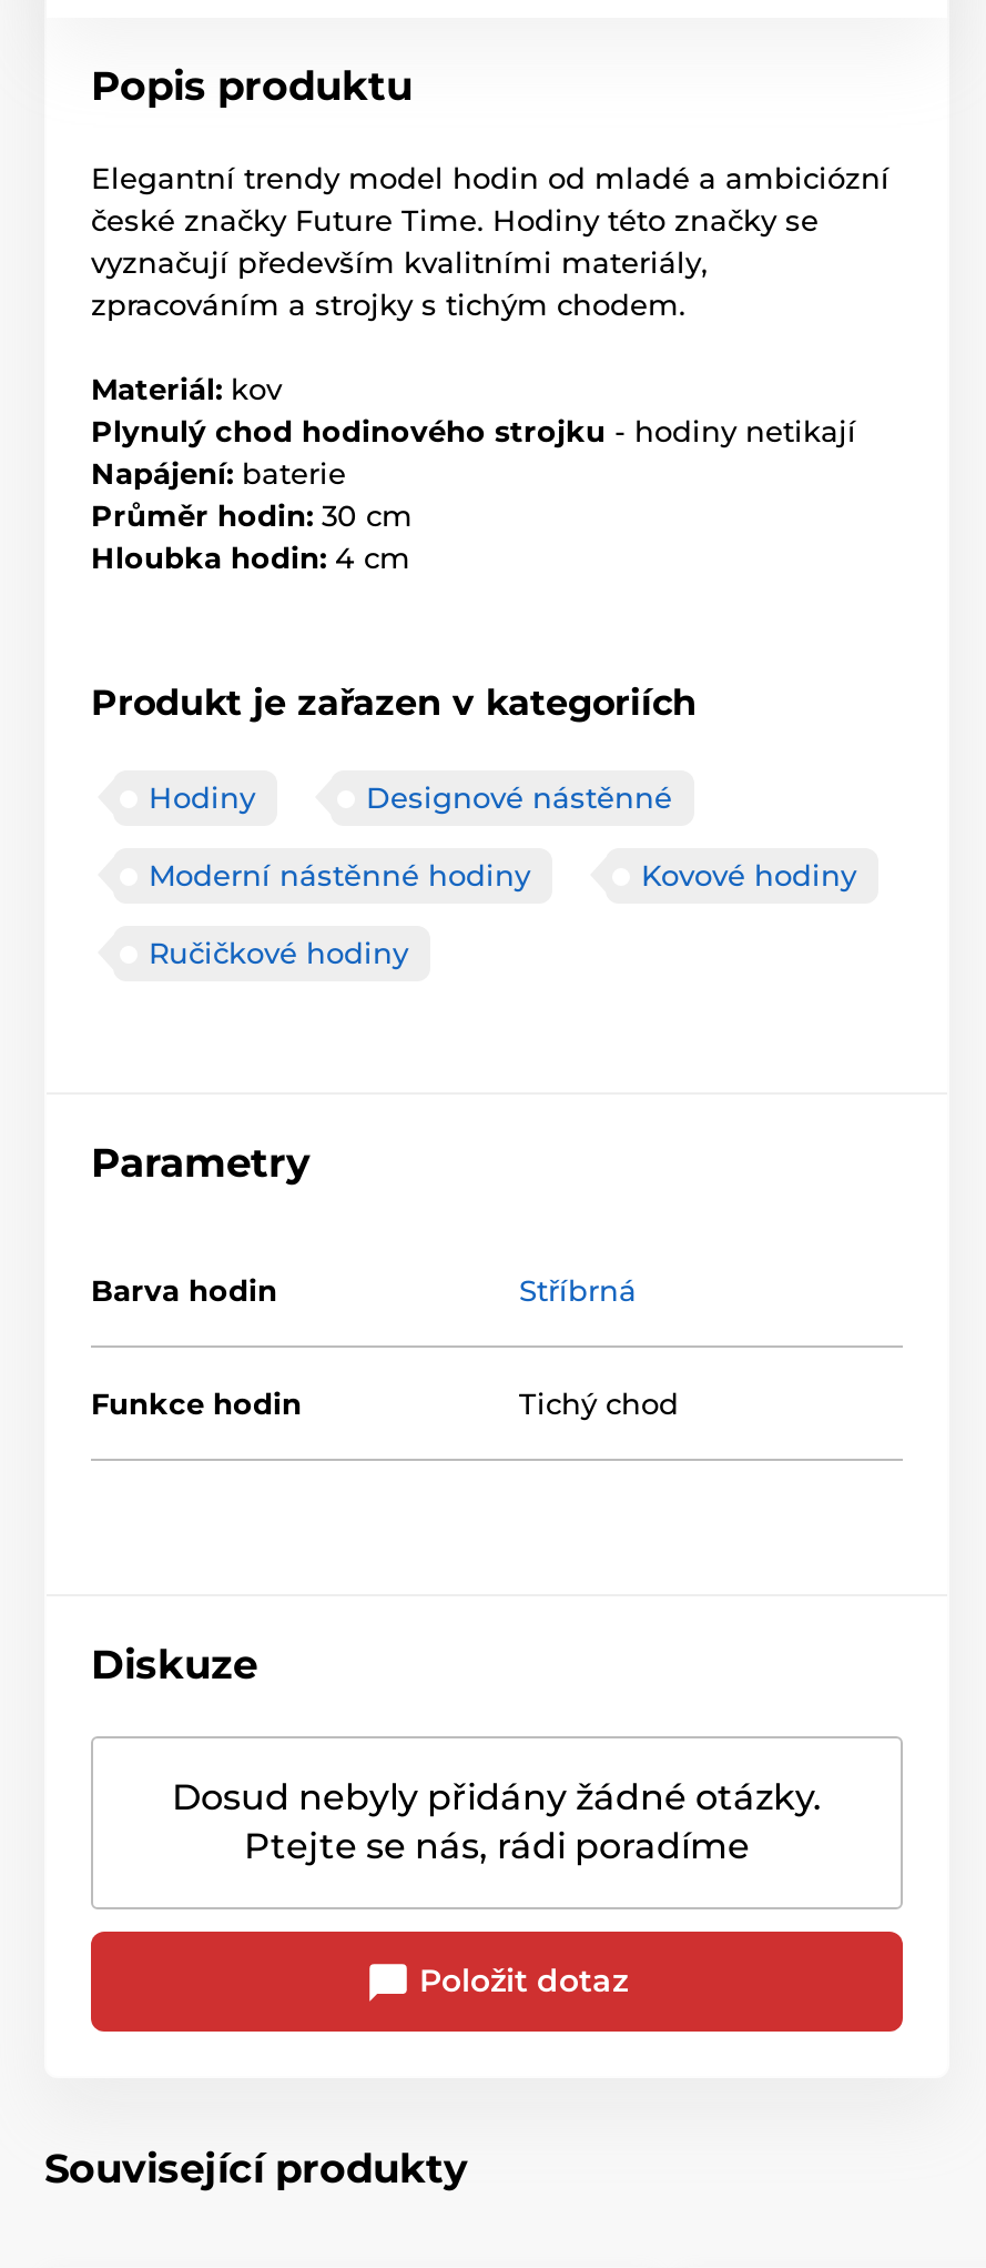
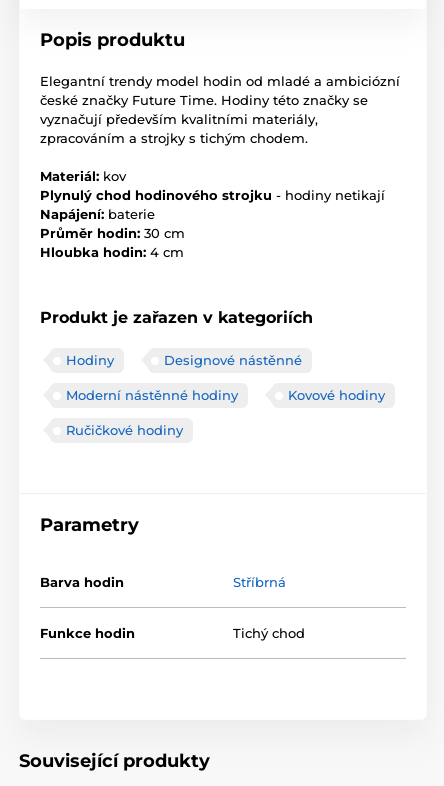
- Diskuze
- Dosud nebyly přidány žádné otázky.
- Ptejte se nás, rádi poradíme
- Položit dotaz
